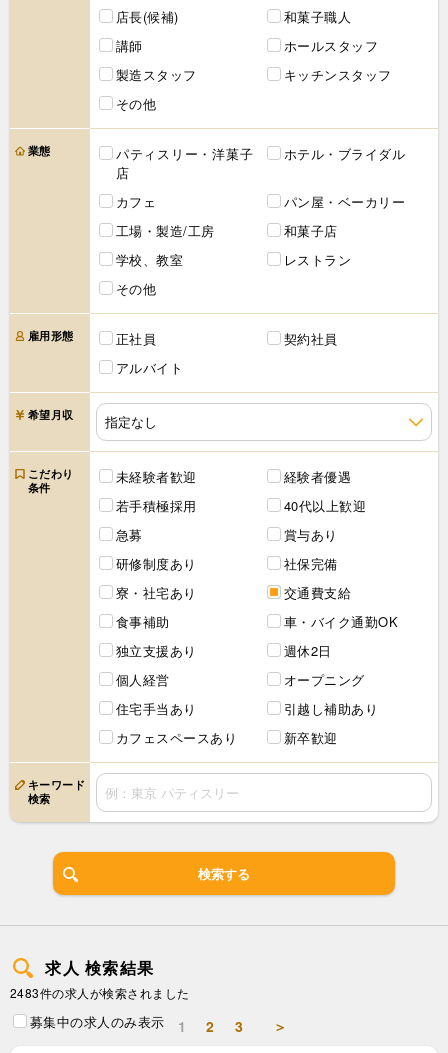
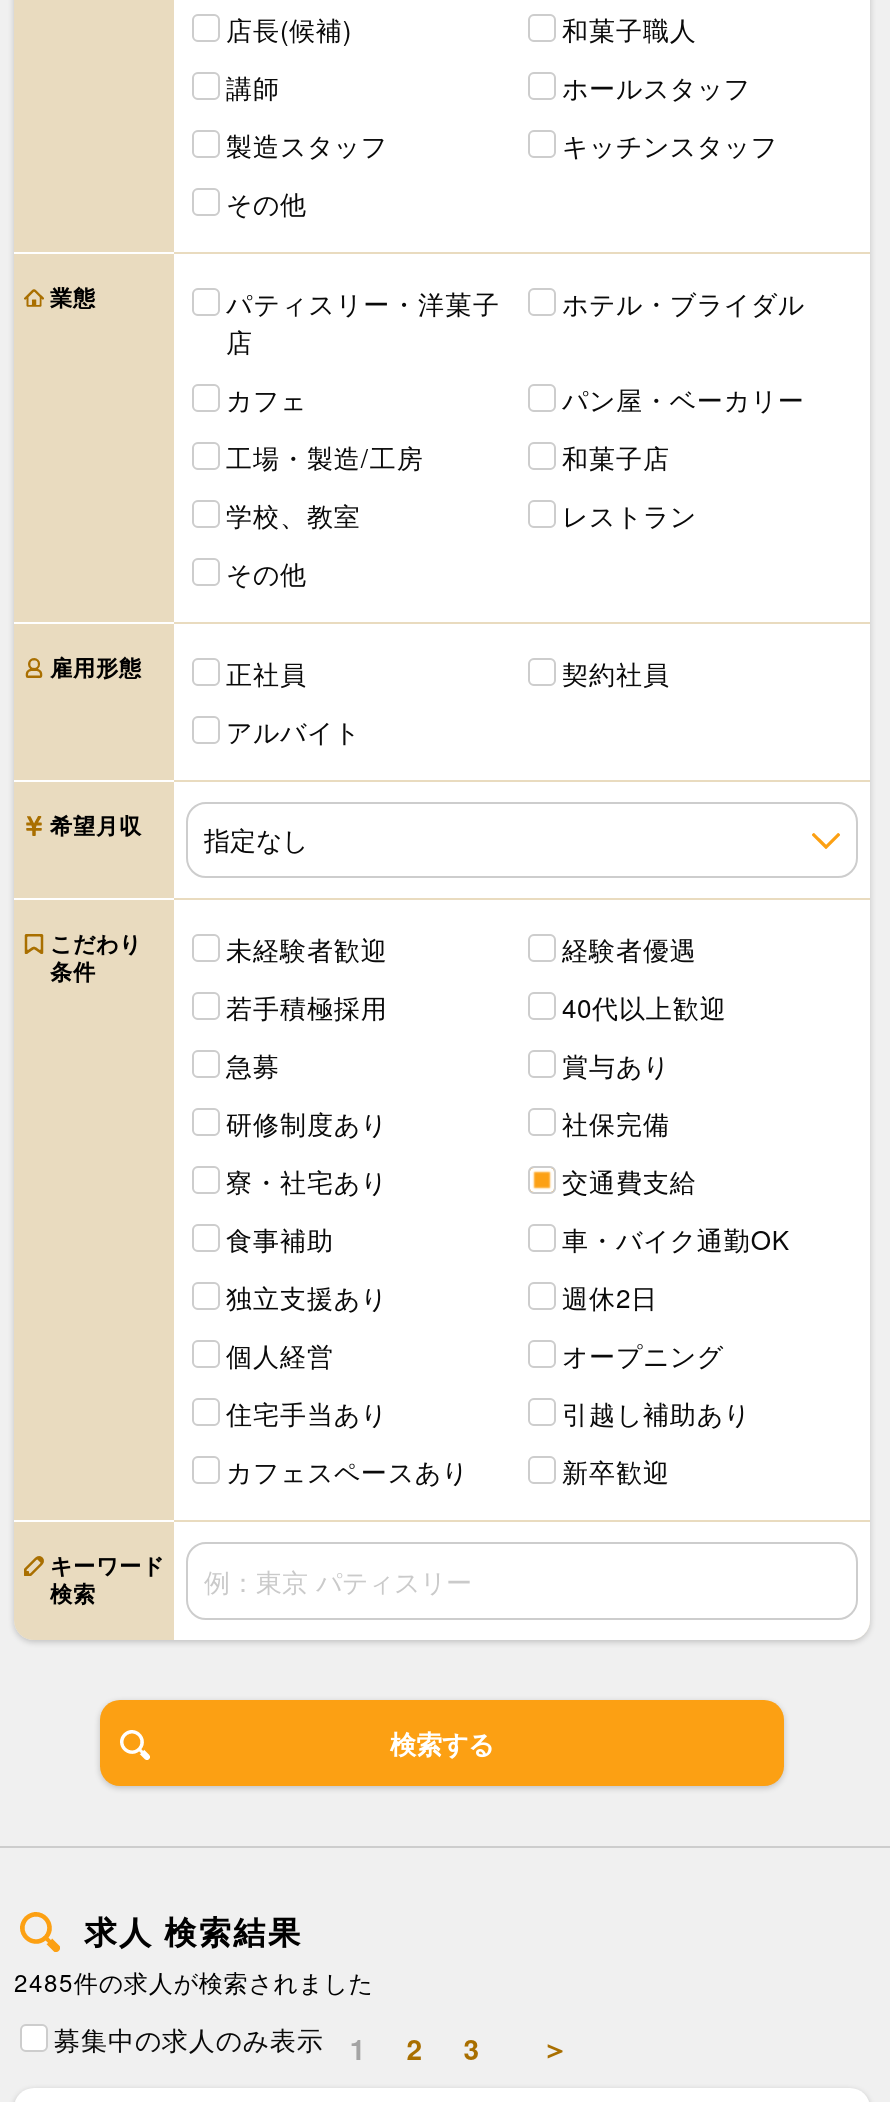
- 2483件の求人が検索されました
+ 2485件の求人が検索されました
